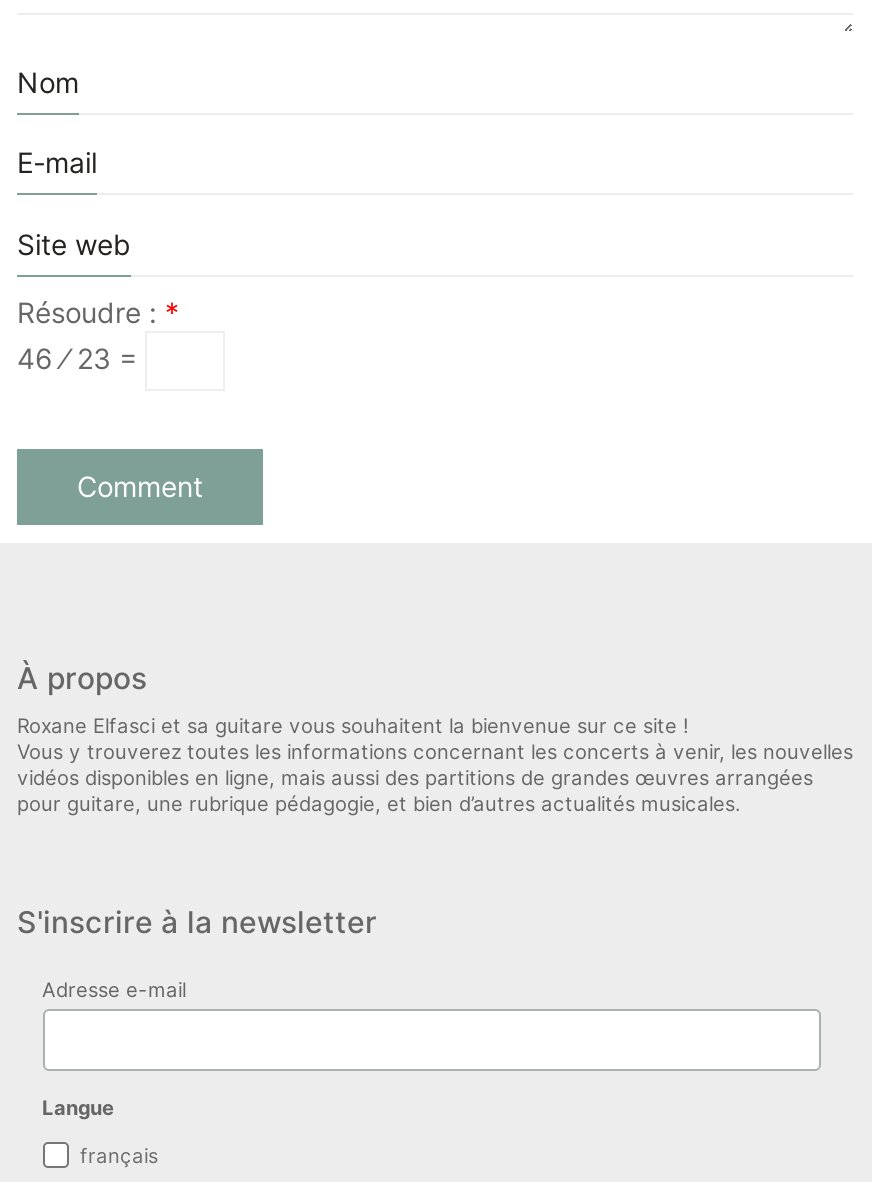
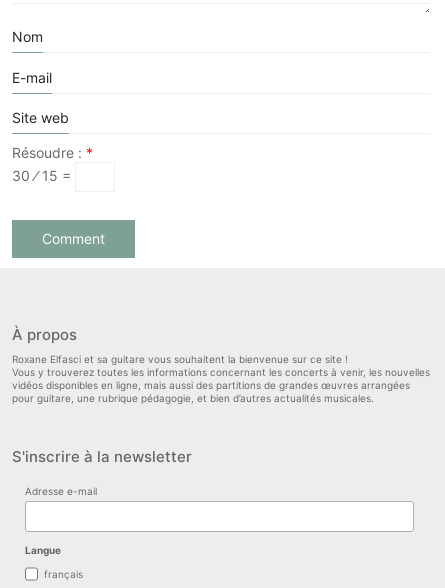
- 46 ⁄ 23 =
+ 30 ⁄ 15 =
